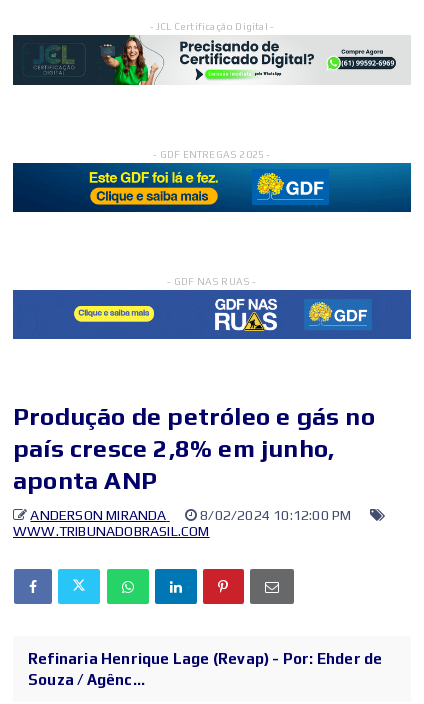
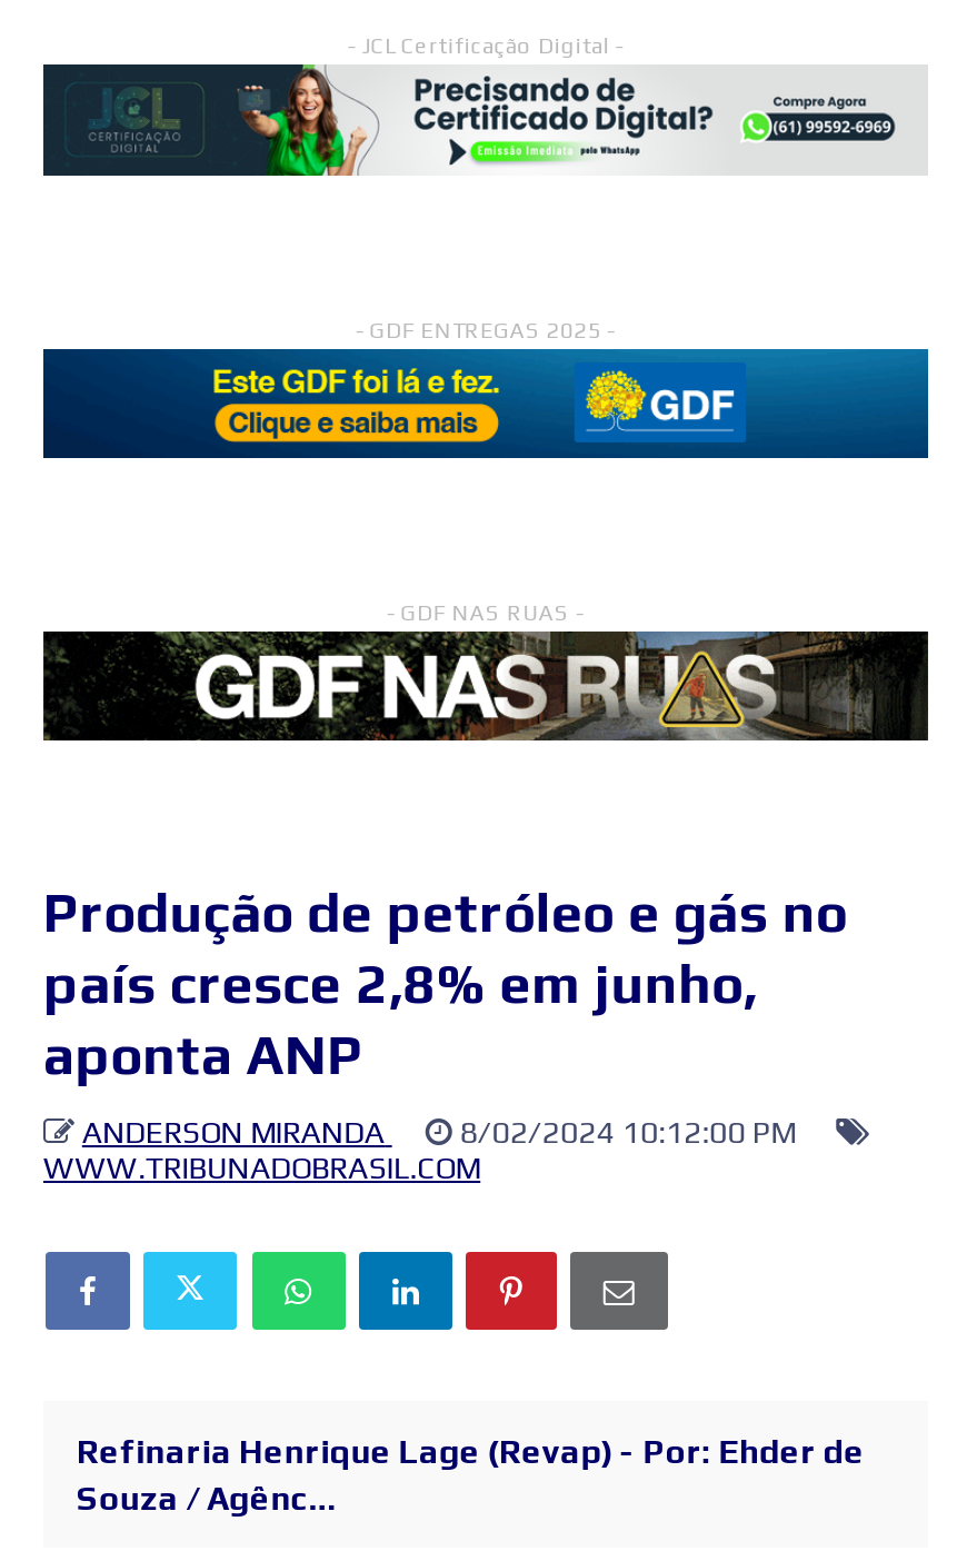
- [image]
+ [image]
